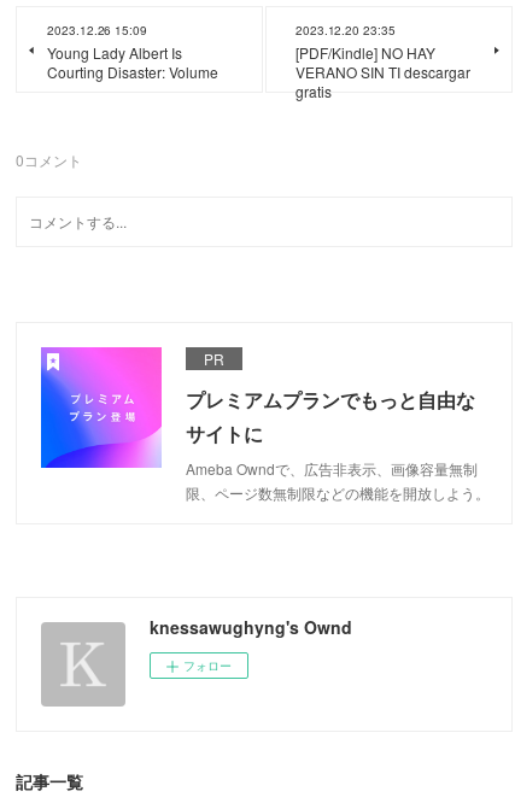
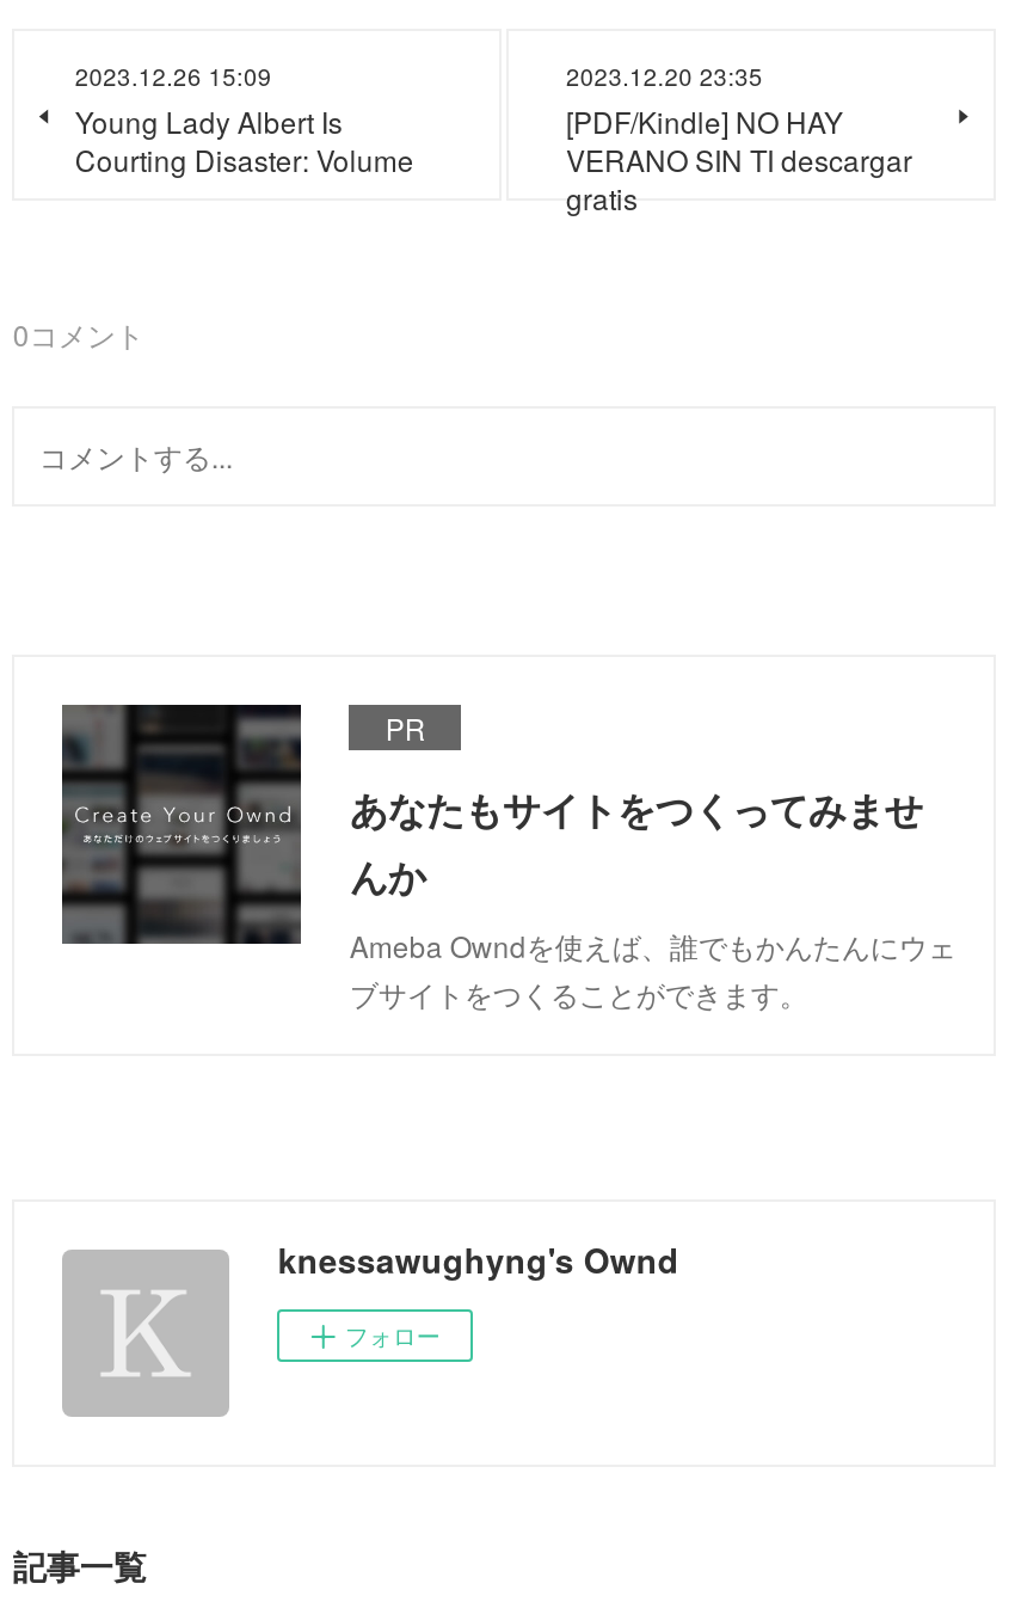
- [image]
- プレミアムプランでもっと自由な
- サイトに
- Ameba Owndで、広告非表示、画像容量無制
- 限、ページ数無制限などの機能を開放しよう。
+ [image]
+ あなたもサイトをつくってみませ
+ んか
+ Ameba Owndを使えば、誰でもかんたんにウェ
+ ブサイトをつくることができます。
